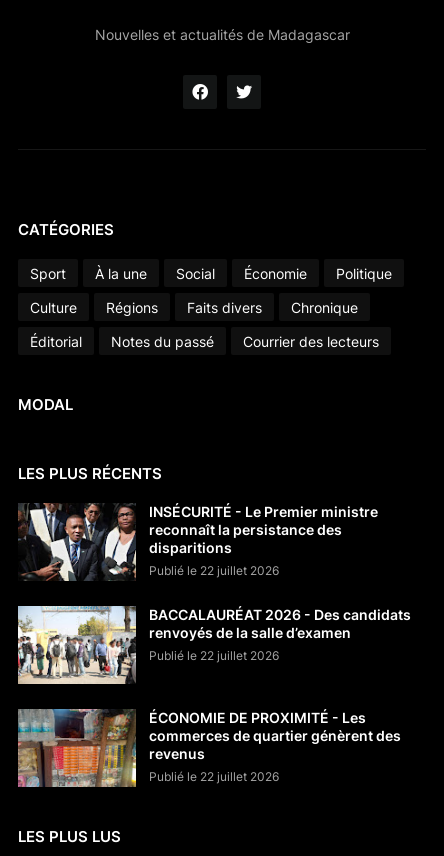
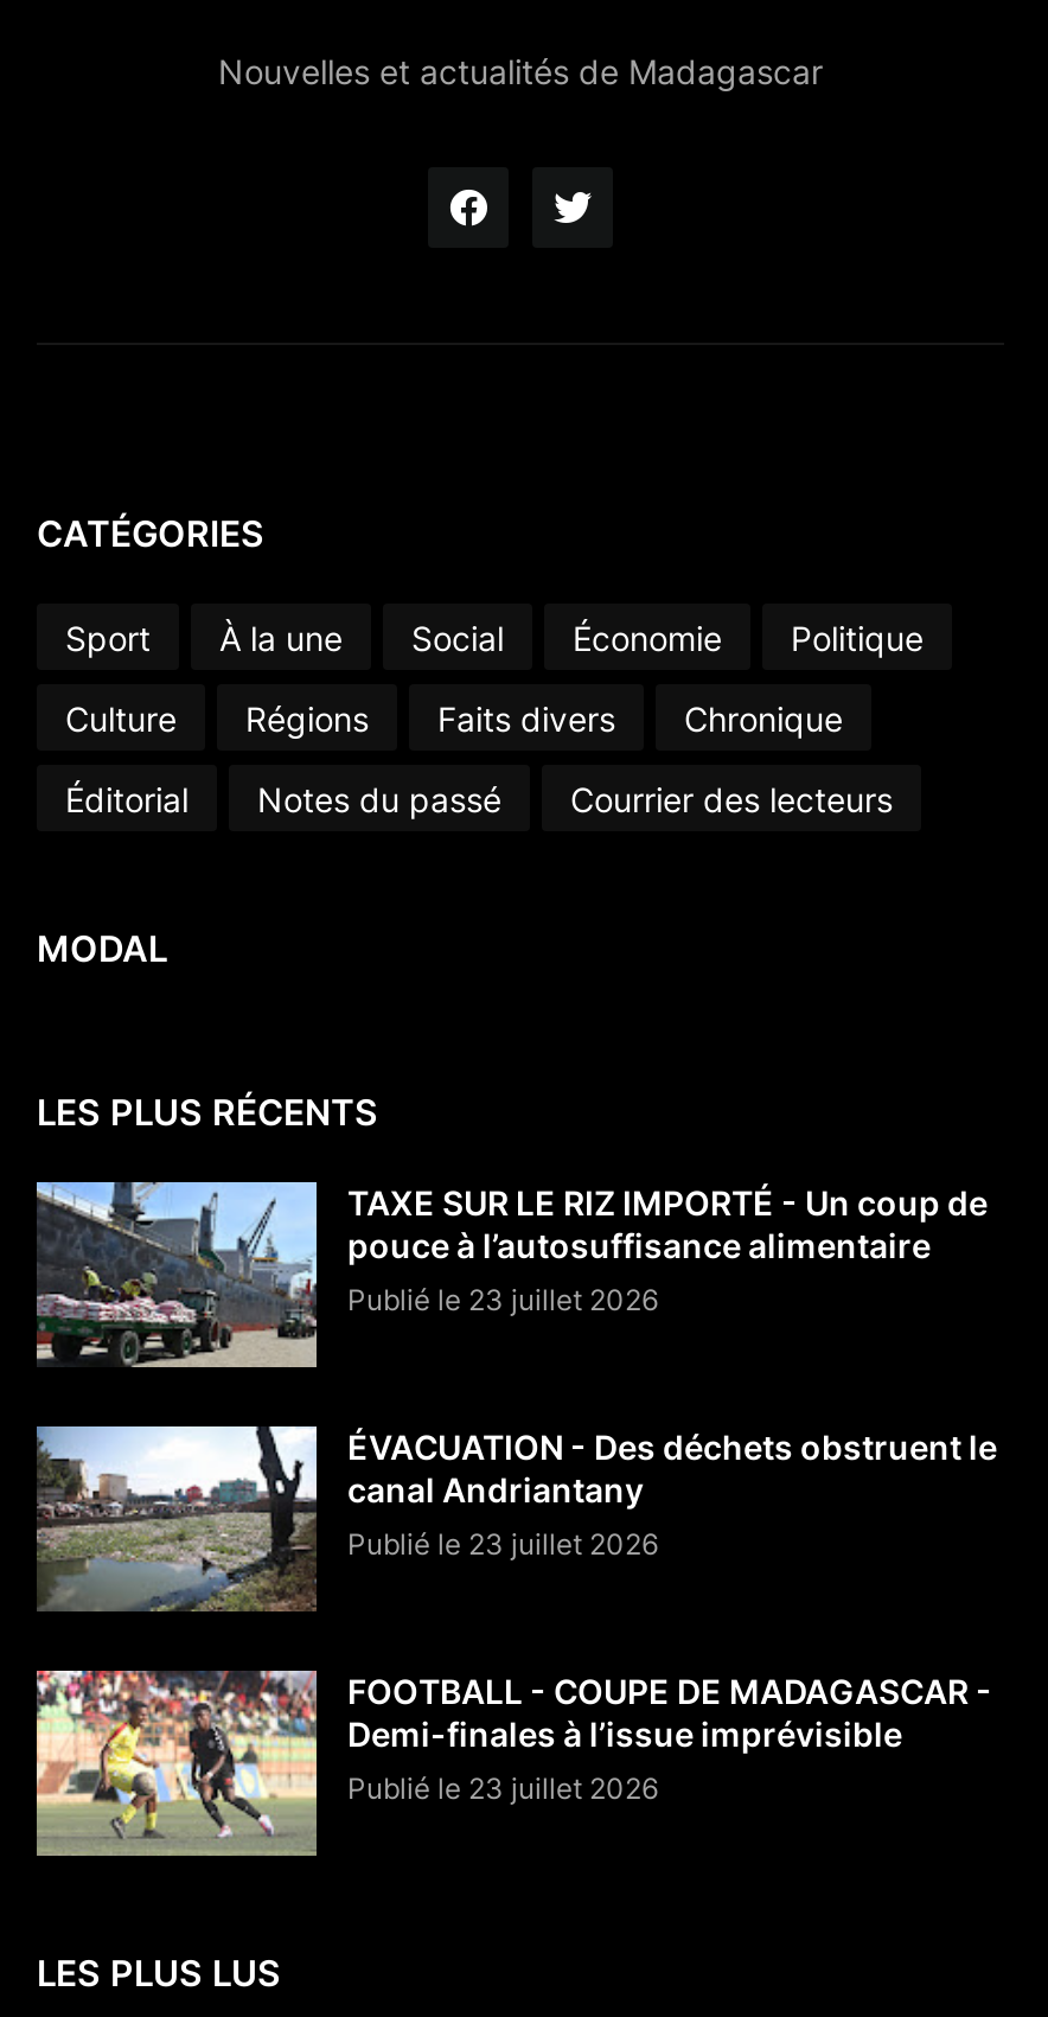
- [image]
- INSÉCURITÉ - Le Premier ministre
- reconnaît la persistance des
- disparitions
- Publié le 22 juillet 2026
+ [image]
+ TAXE SUR LE RIZ IMPORTÉ - Un coup de
+ pouce à l’autosuffisance alimentaire
+ Publié le 23 juillet 2026

- [image]
- BACCALAURÉAT 2026 - Des candidats
- renvoyés de la salle d’examen
- Publié le 22 juillet 2026
+ [image]
+ ÉVACUATION - Des déchets obstruent le
+ canal Andriantany
+ Publié le 23 juillet 2026

- [image]
- ÉCONOMIE DE PROXIMITÉ - Les
- commerces de quartier génèrent des
- revenus
- Publié le 22 juillet 2026
+ [image]
+ FOOTBALL - COUPE DE MADAGASCAR -
+ Demi-finales à l’issue imprévisible
+ Publié le 23 juillet 2026
